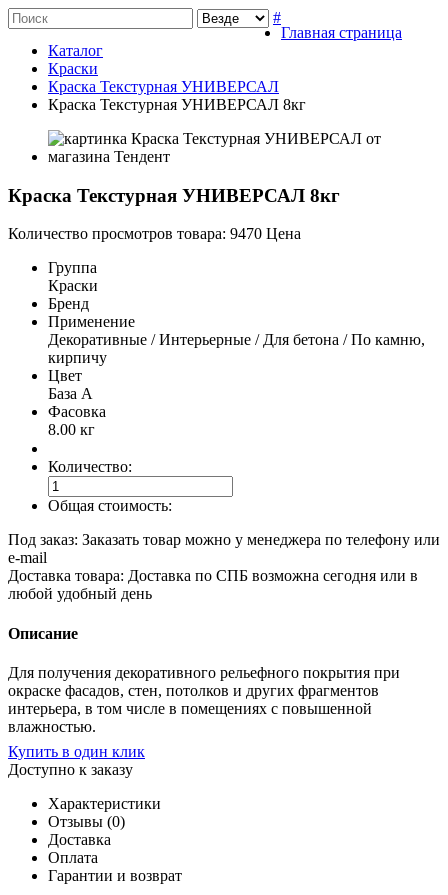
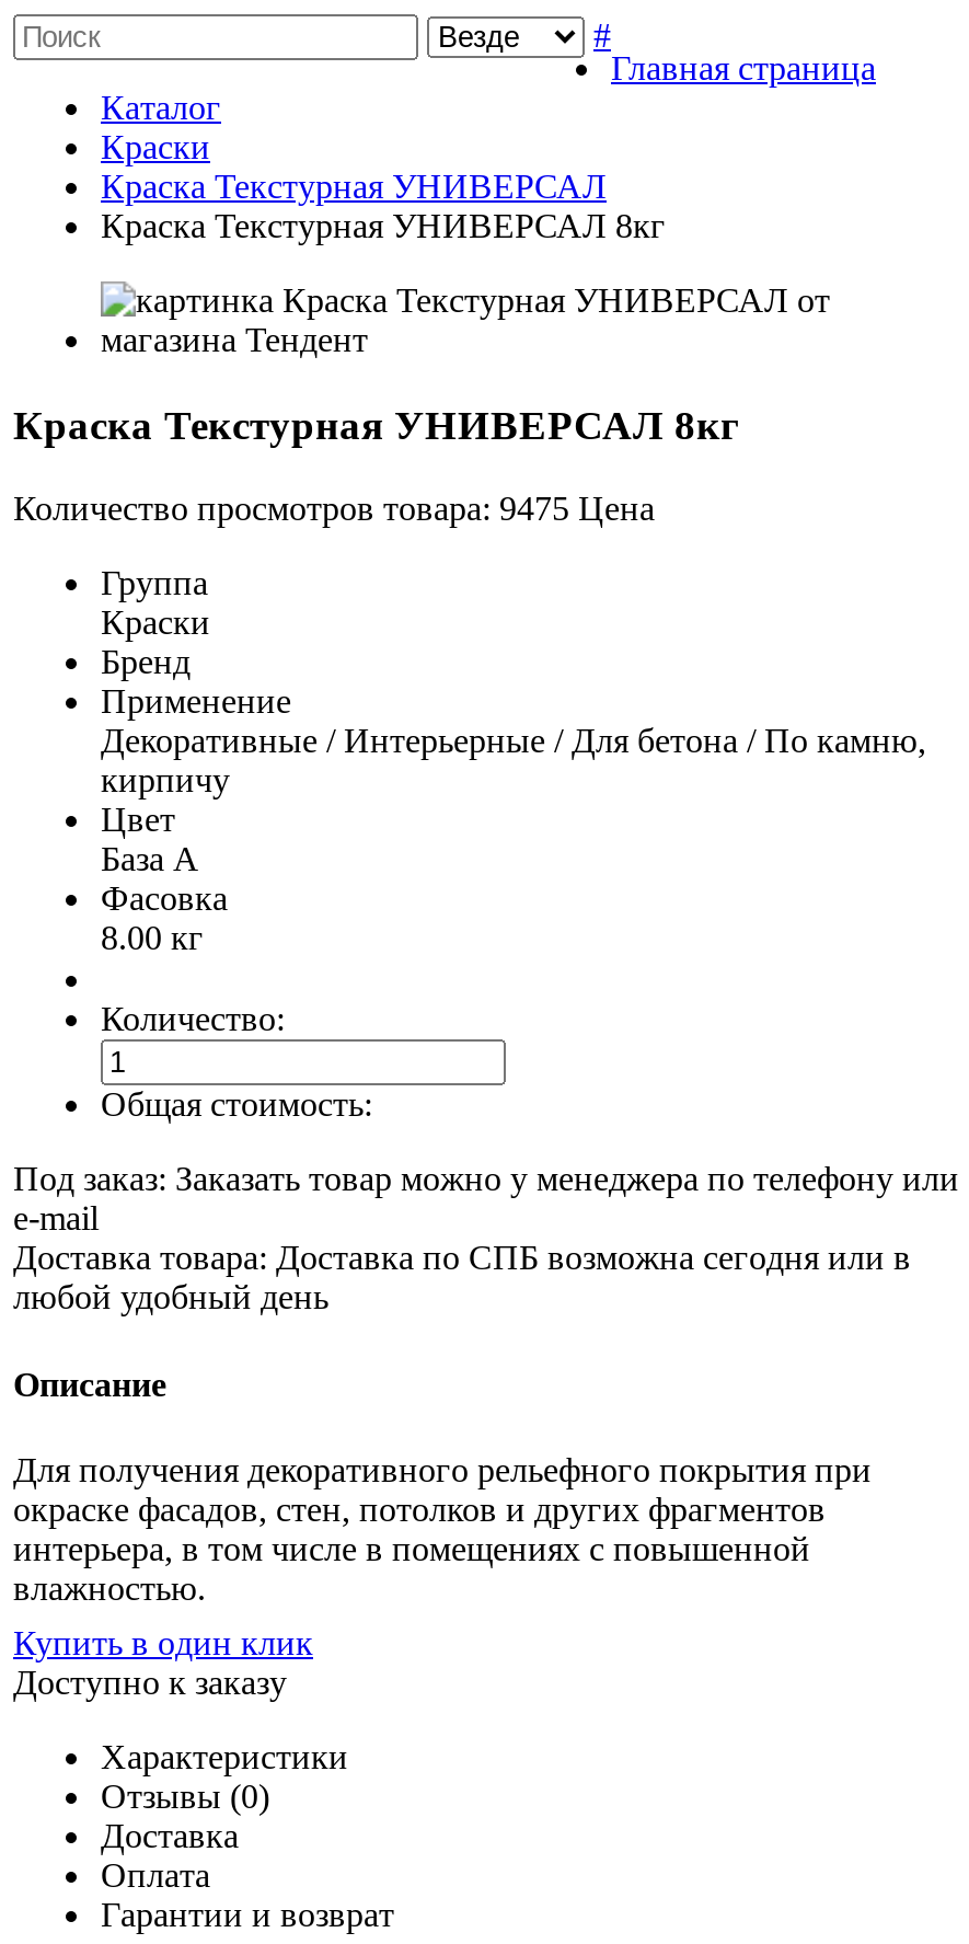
- Количество просмотров товара: 9470 Цена
+ Количество просмотров товара: 9475 Цена
